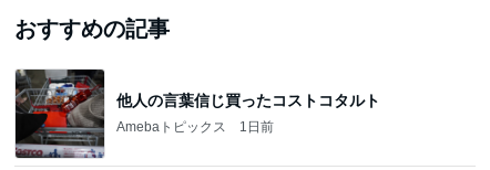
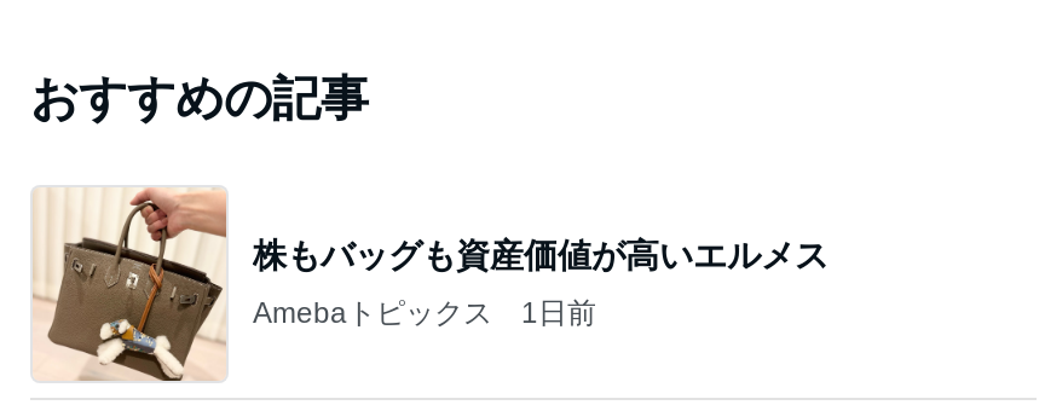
- [image]
- 他人の言葉信じ買ったコストコタルト
+ [image]
+ 株もバッグも資産価値が高いエルメス
